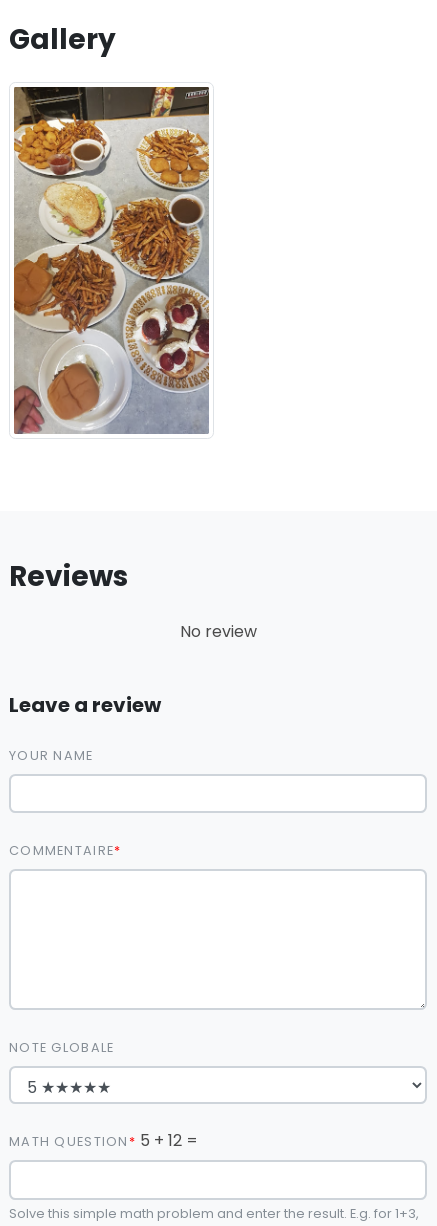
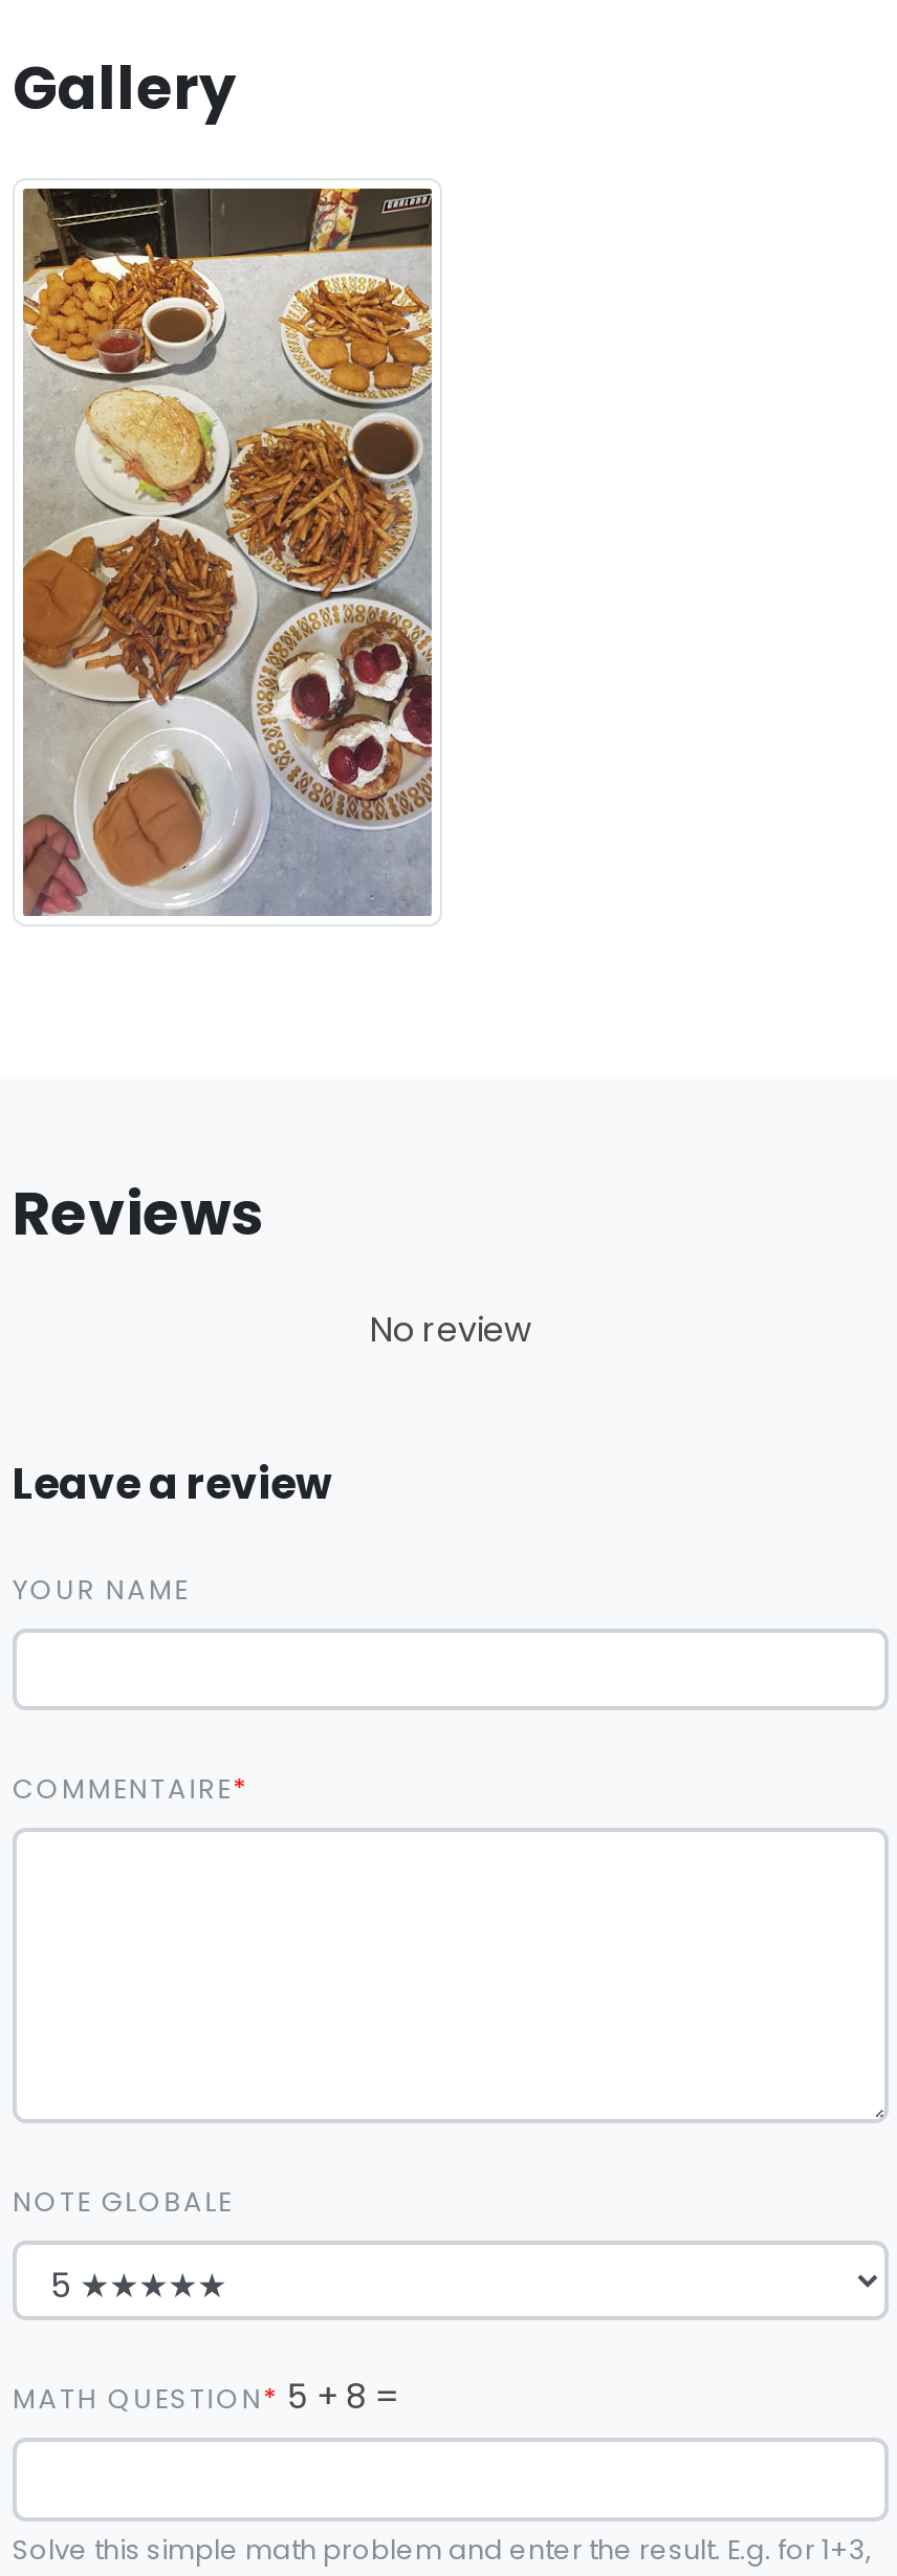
- MATH QUESTION 5 + 12 =
+ MATH QUESTION 5 + 8 =
